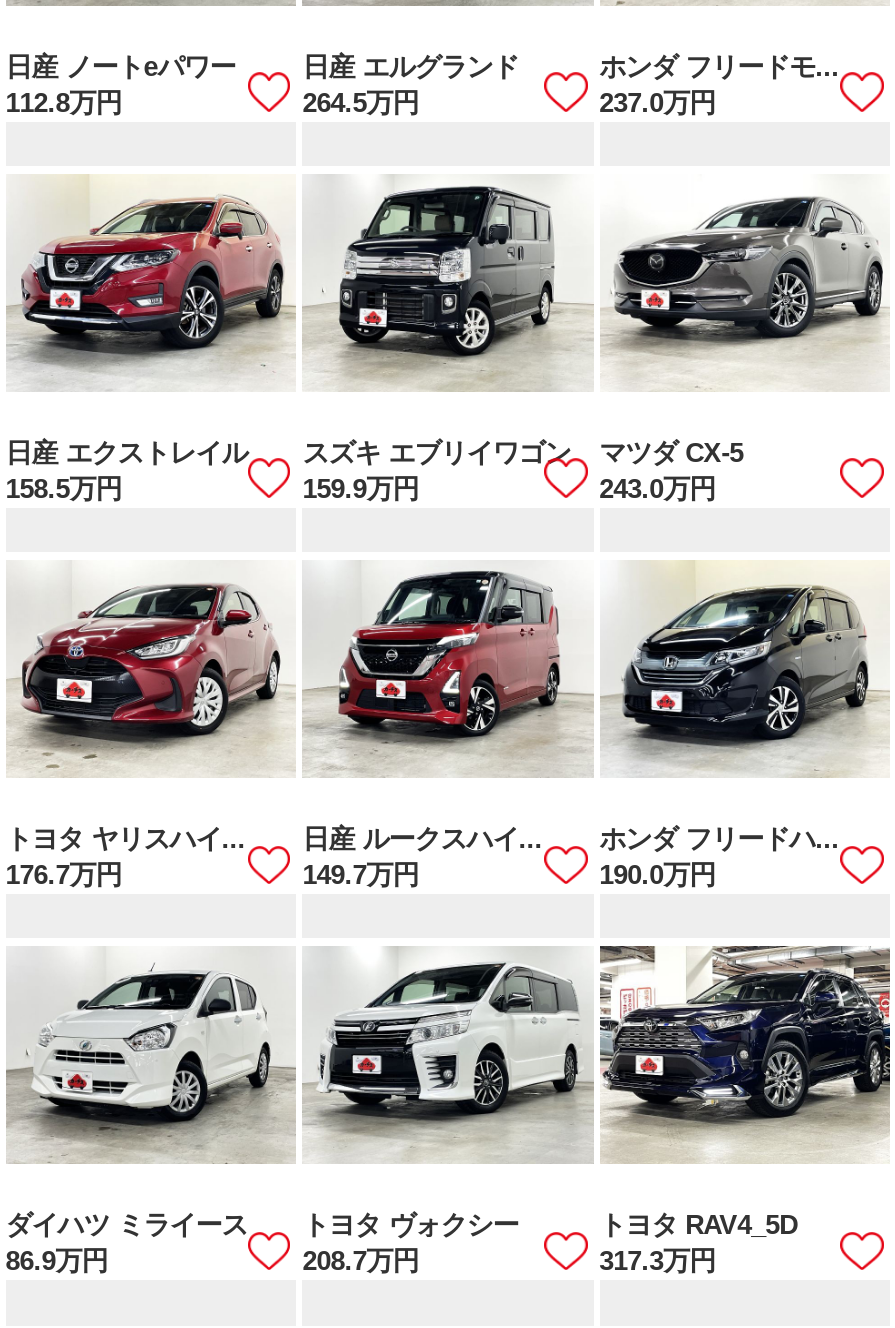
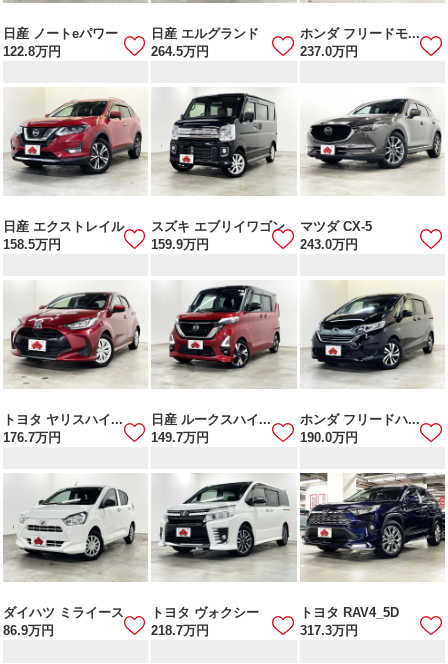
- 112.8万円
+ 122.8万円

- 208.7万円
+ 218.7万円
